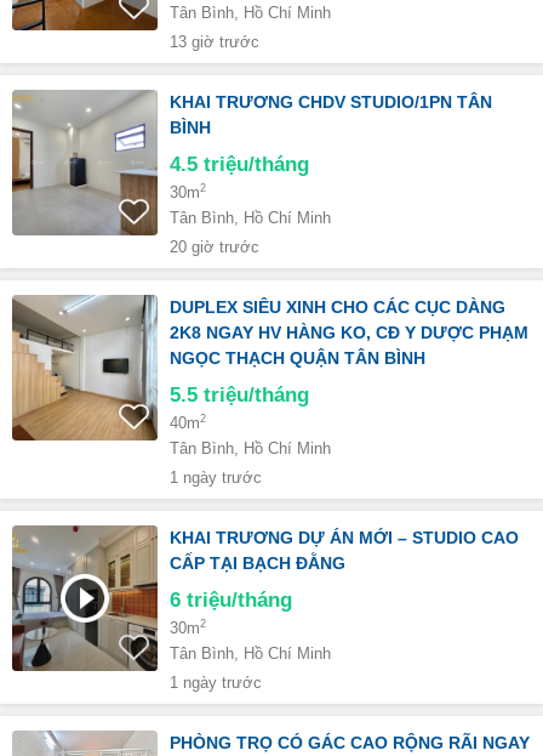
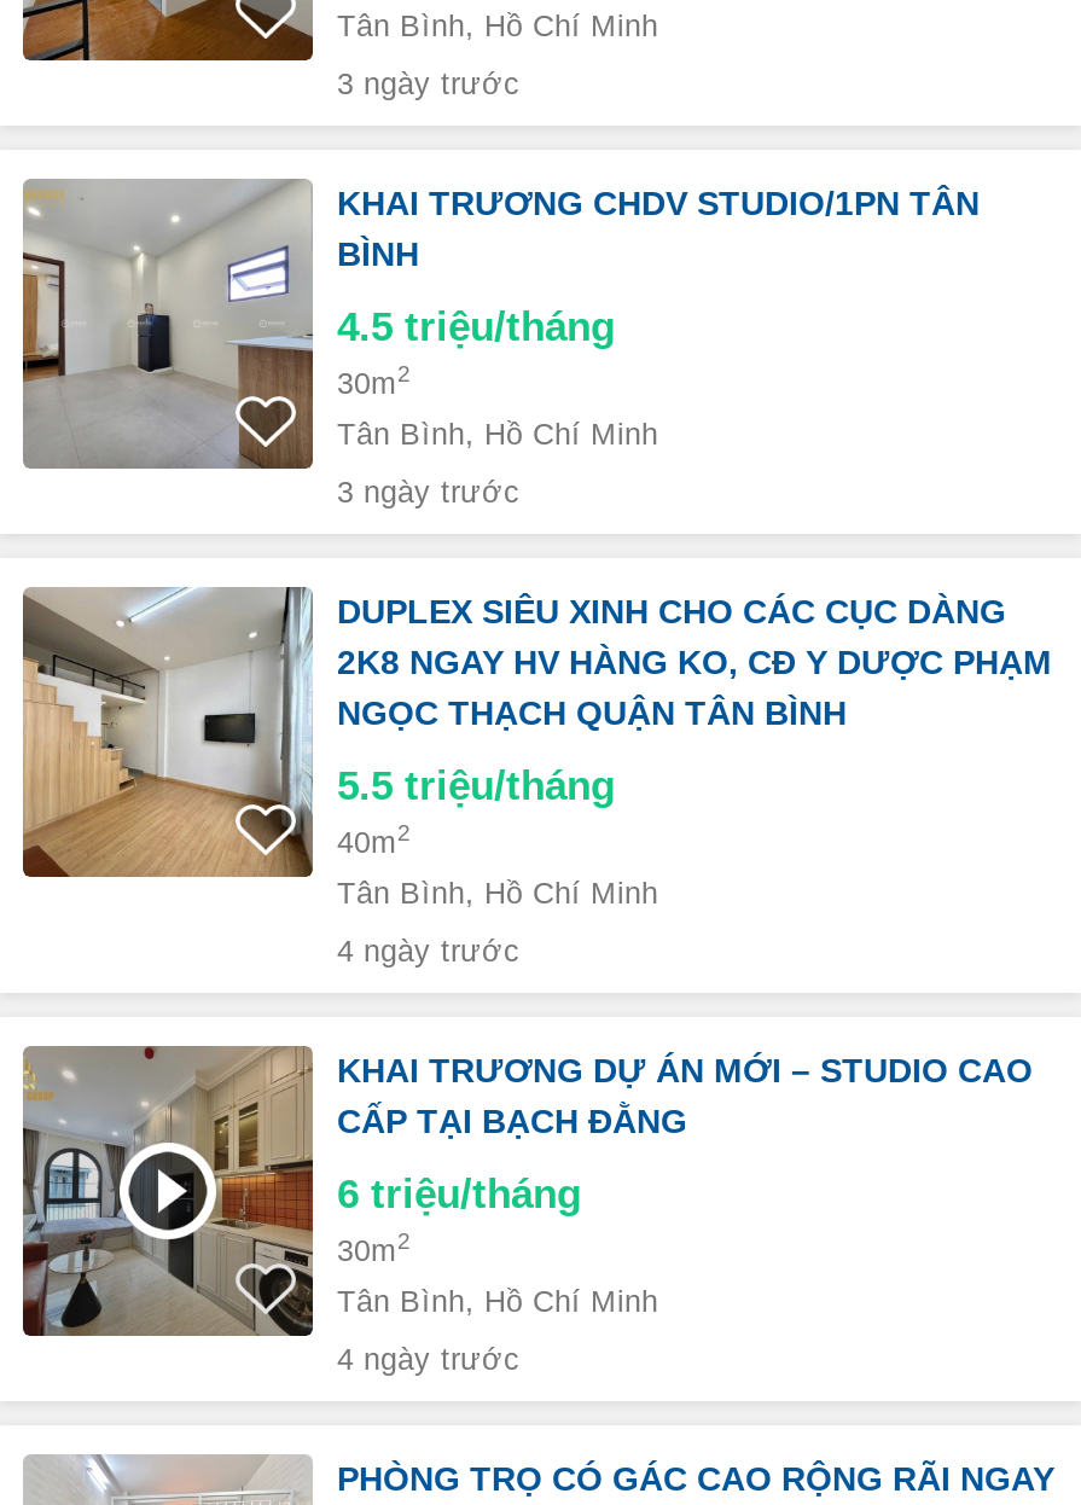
- 13 giờ trước
+ 3 ngày trước

- 20 giờ trước
+ 3 ngày trước

- 1 ngày trước
+ 4 ngày trước

- 1 ngày trước
+ 4 ngày trước
